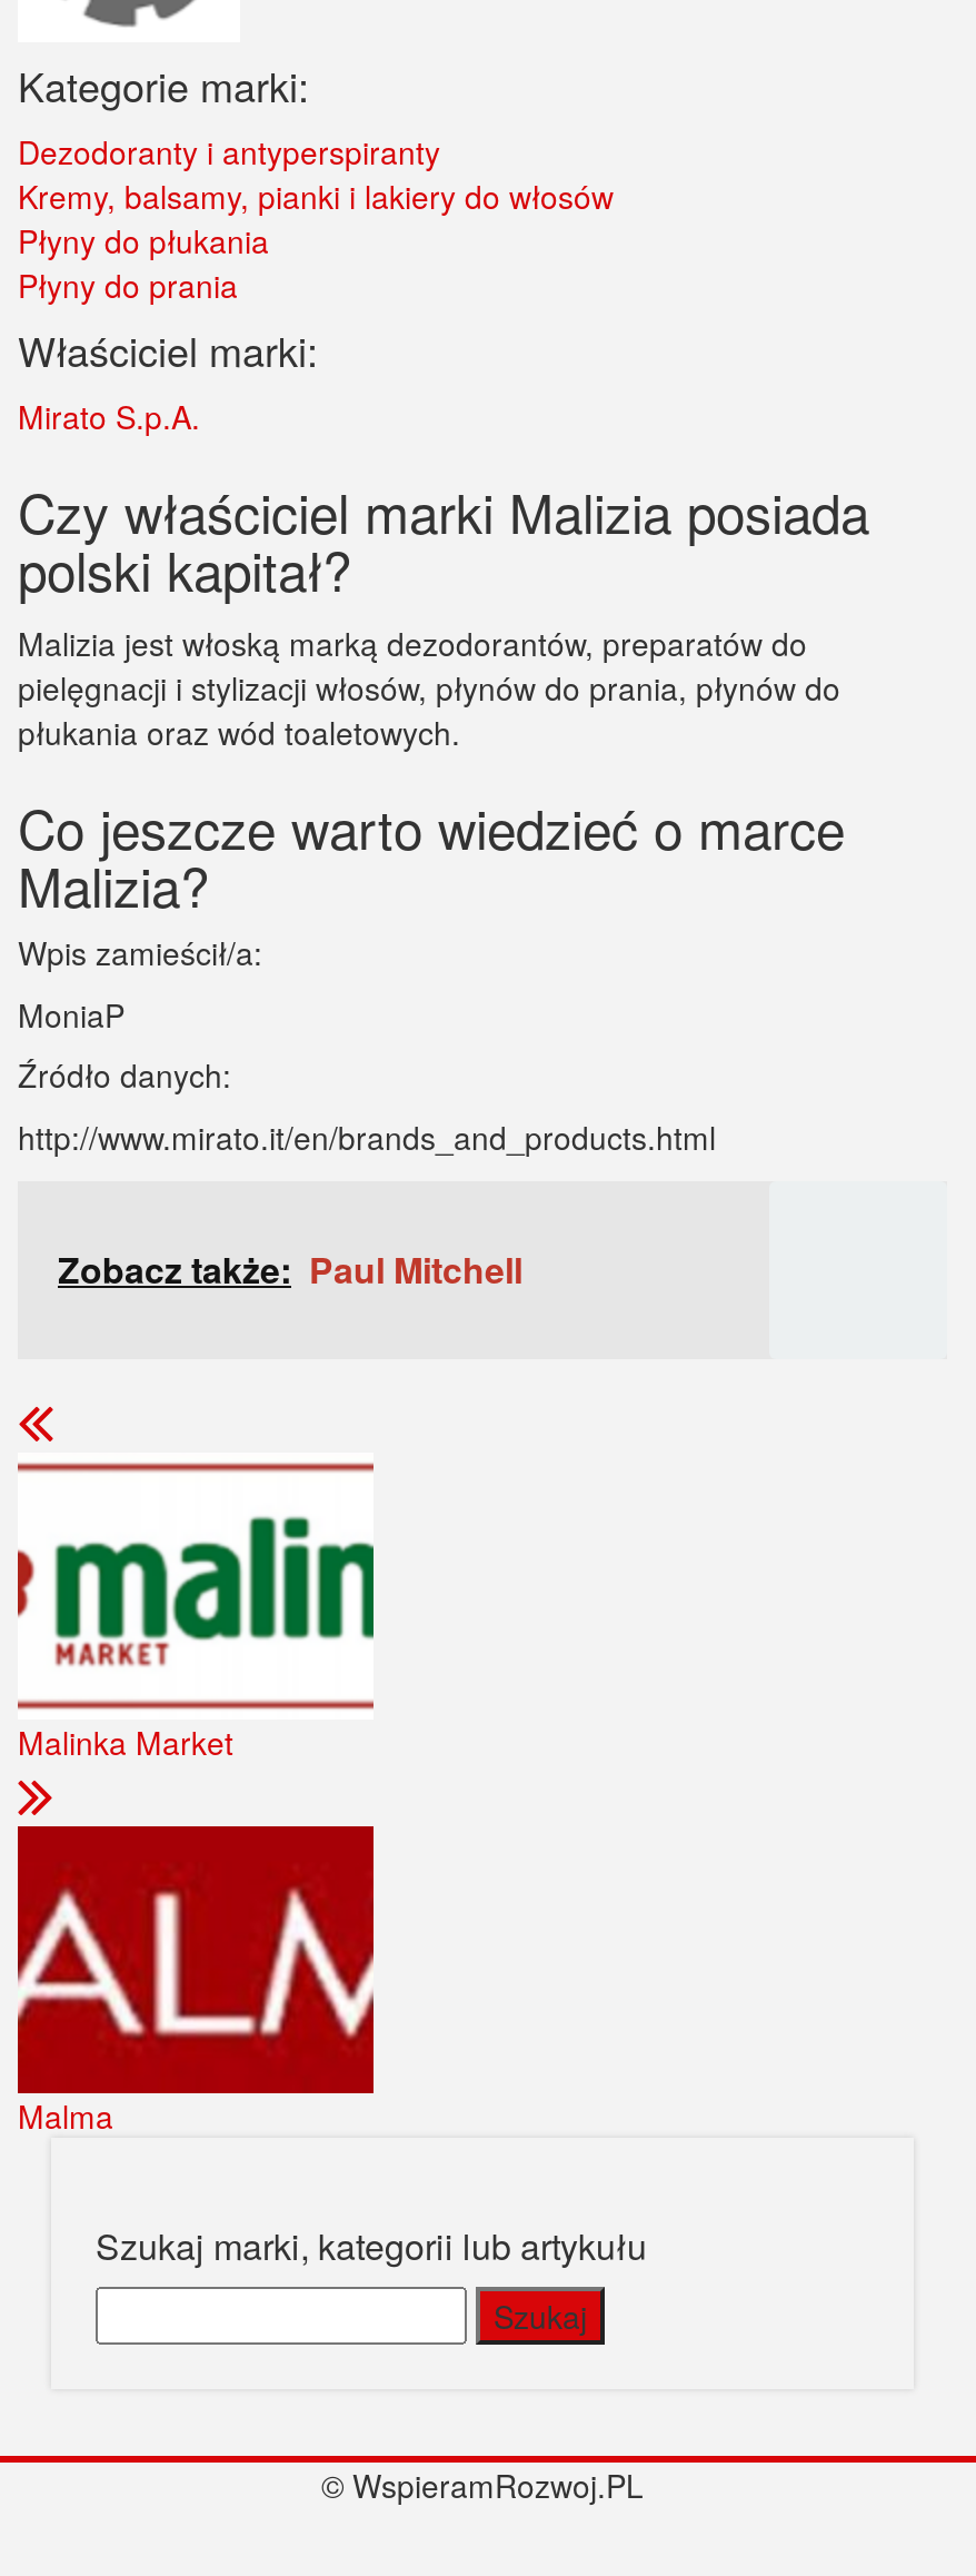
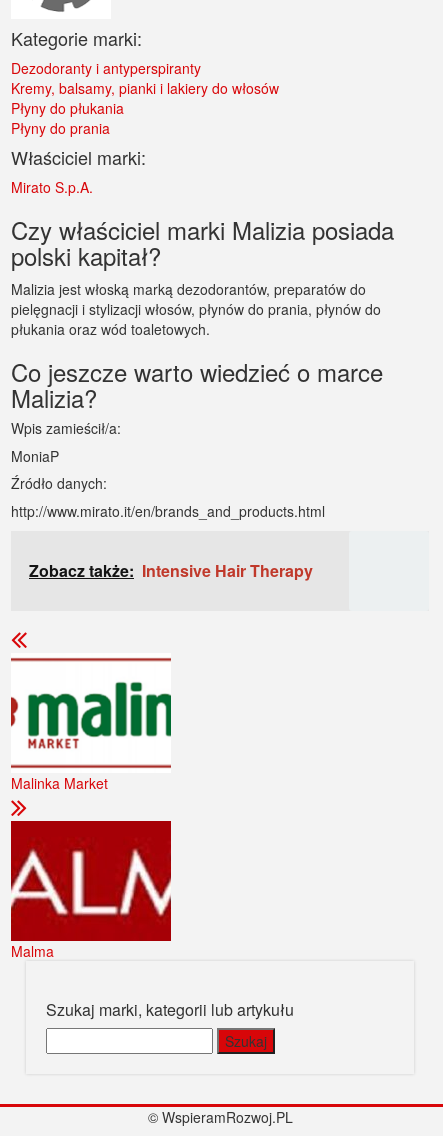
- Zobacz także: Paul Mitchell
+ Zobacz także: Intensive Hair Therapy
